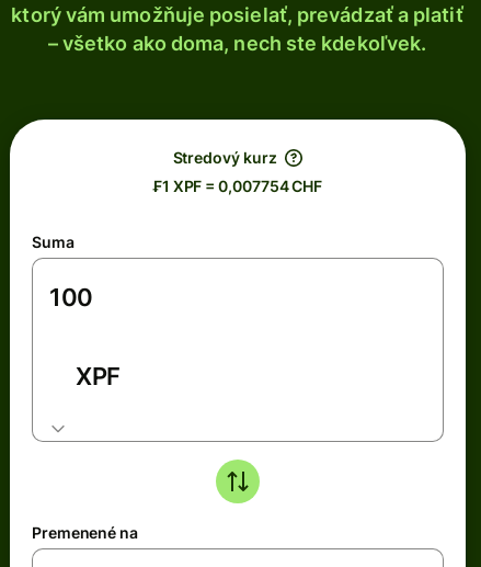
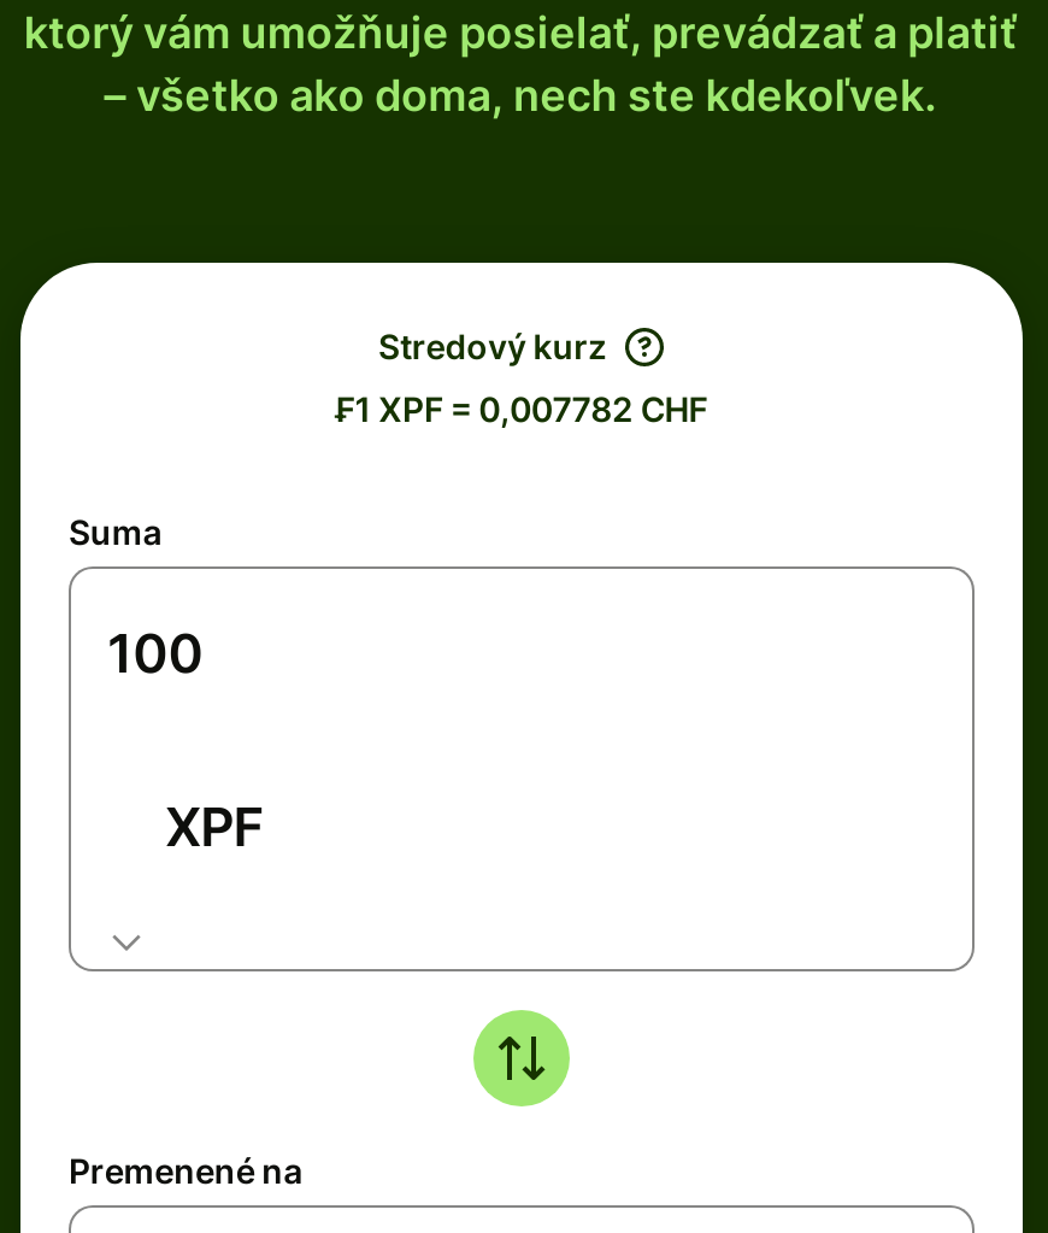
- ₣1 XPF = 0,007754 CHF
+ ₣1 XPF = 0,007782 CHF
